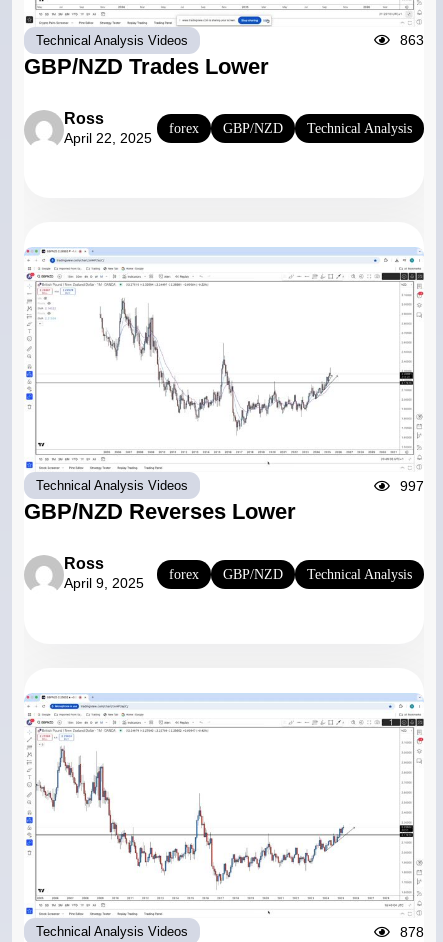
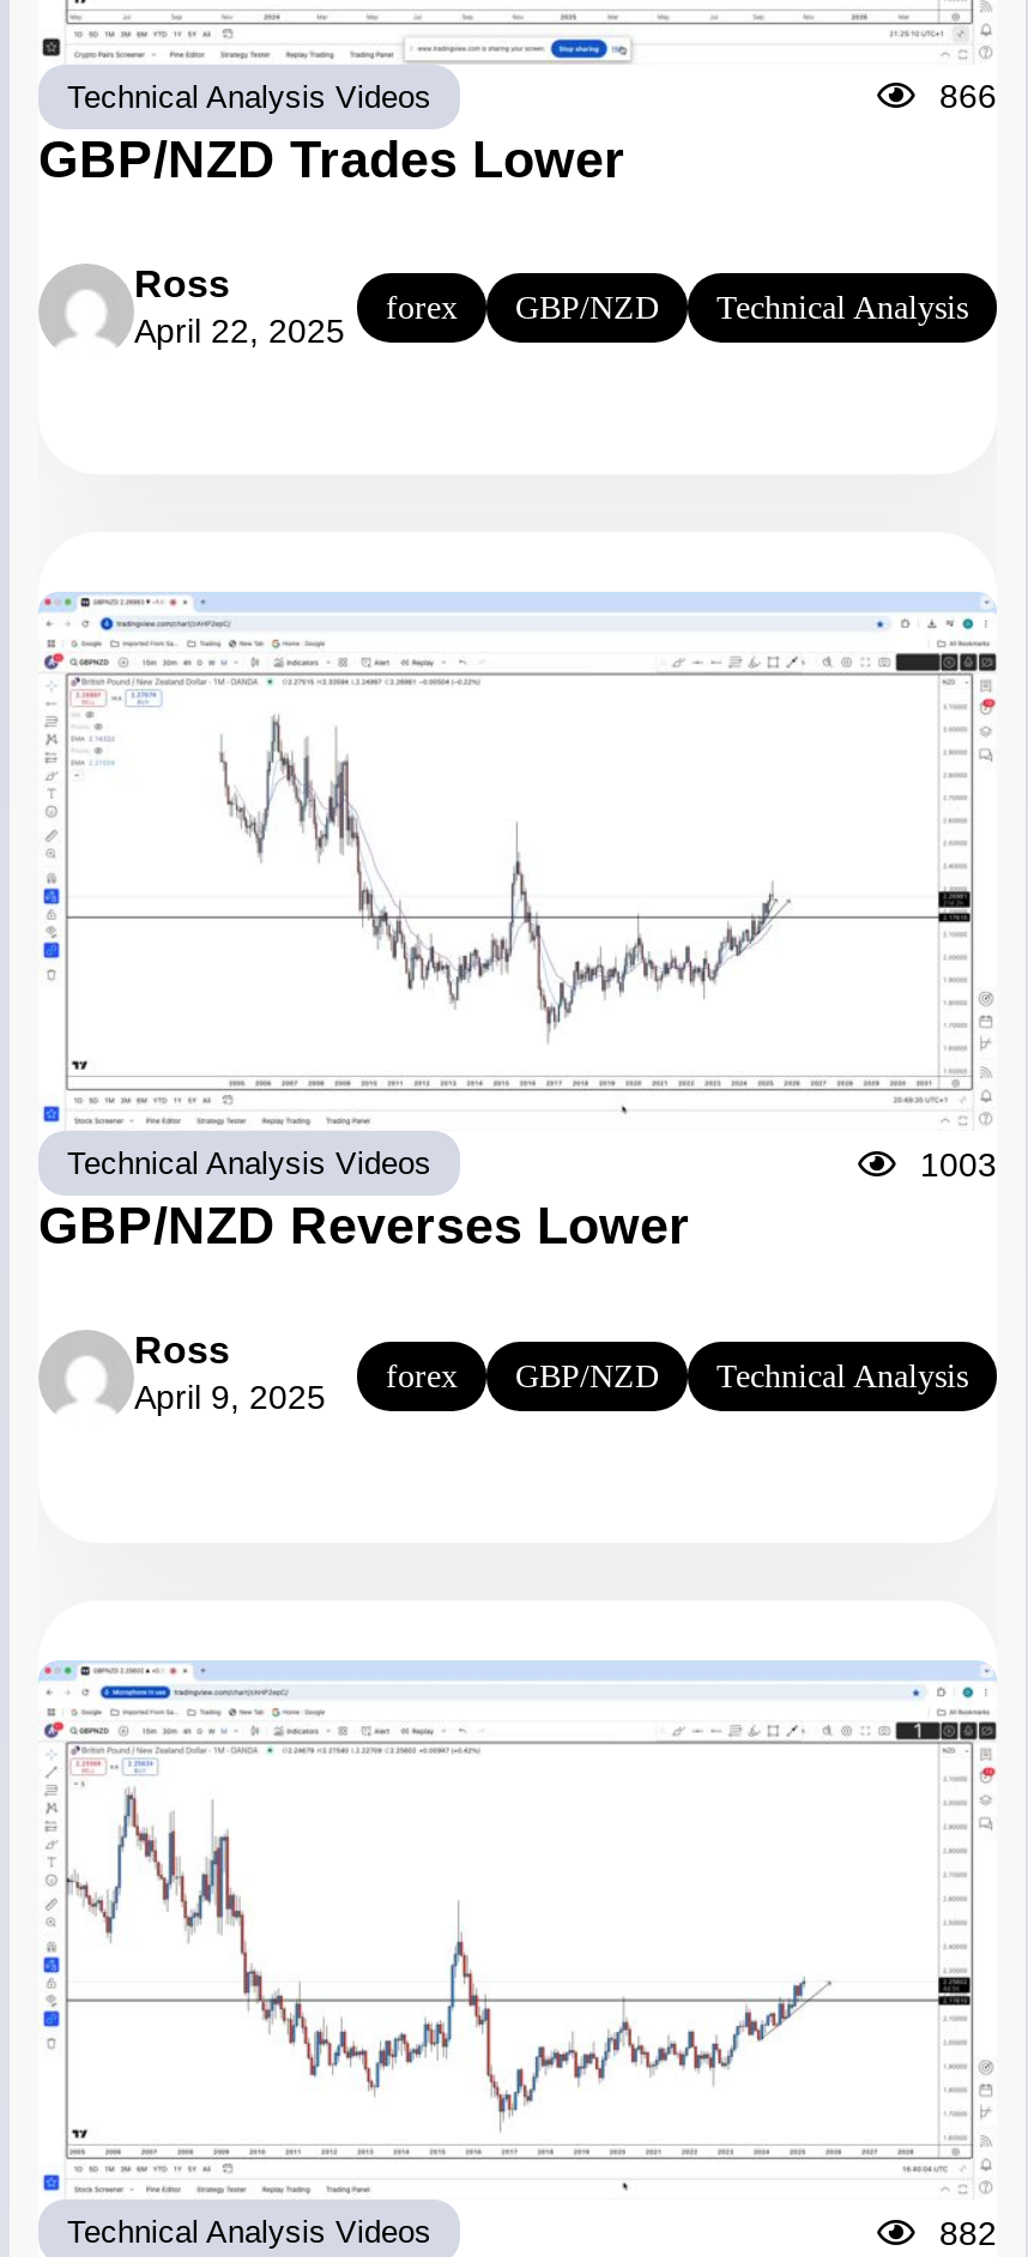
- 863
+ 866

- 997
+ 1003

- 878
+ 882
